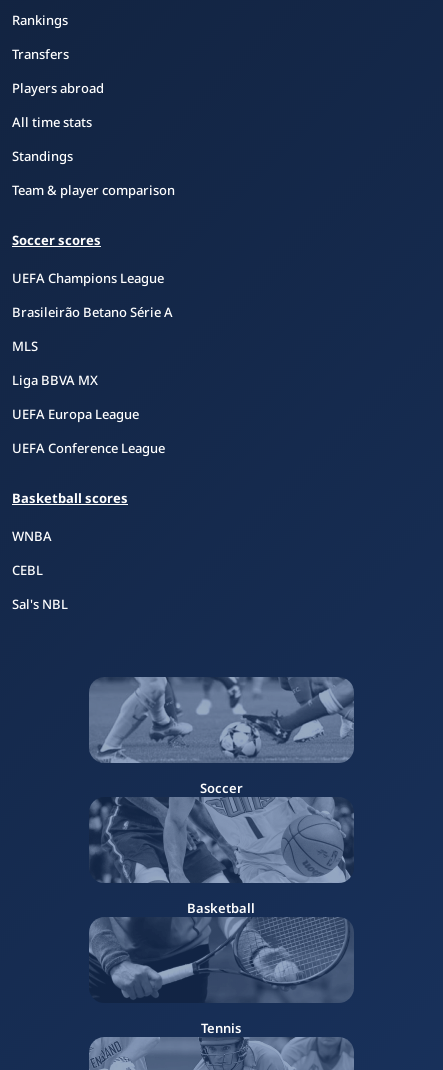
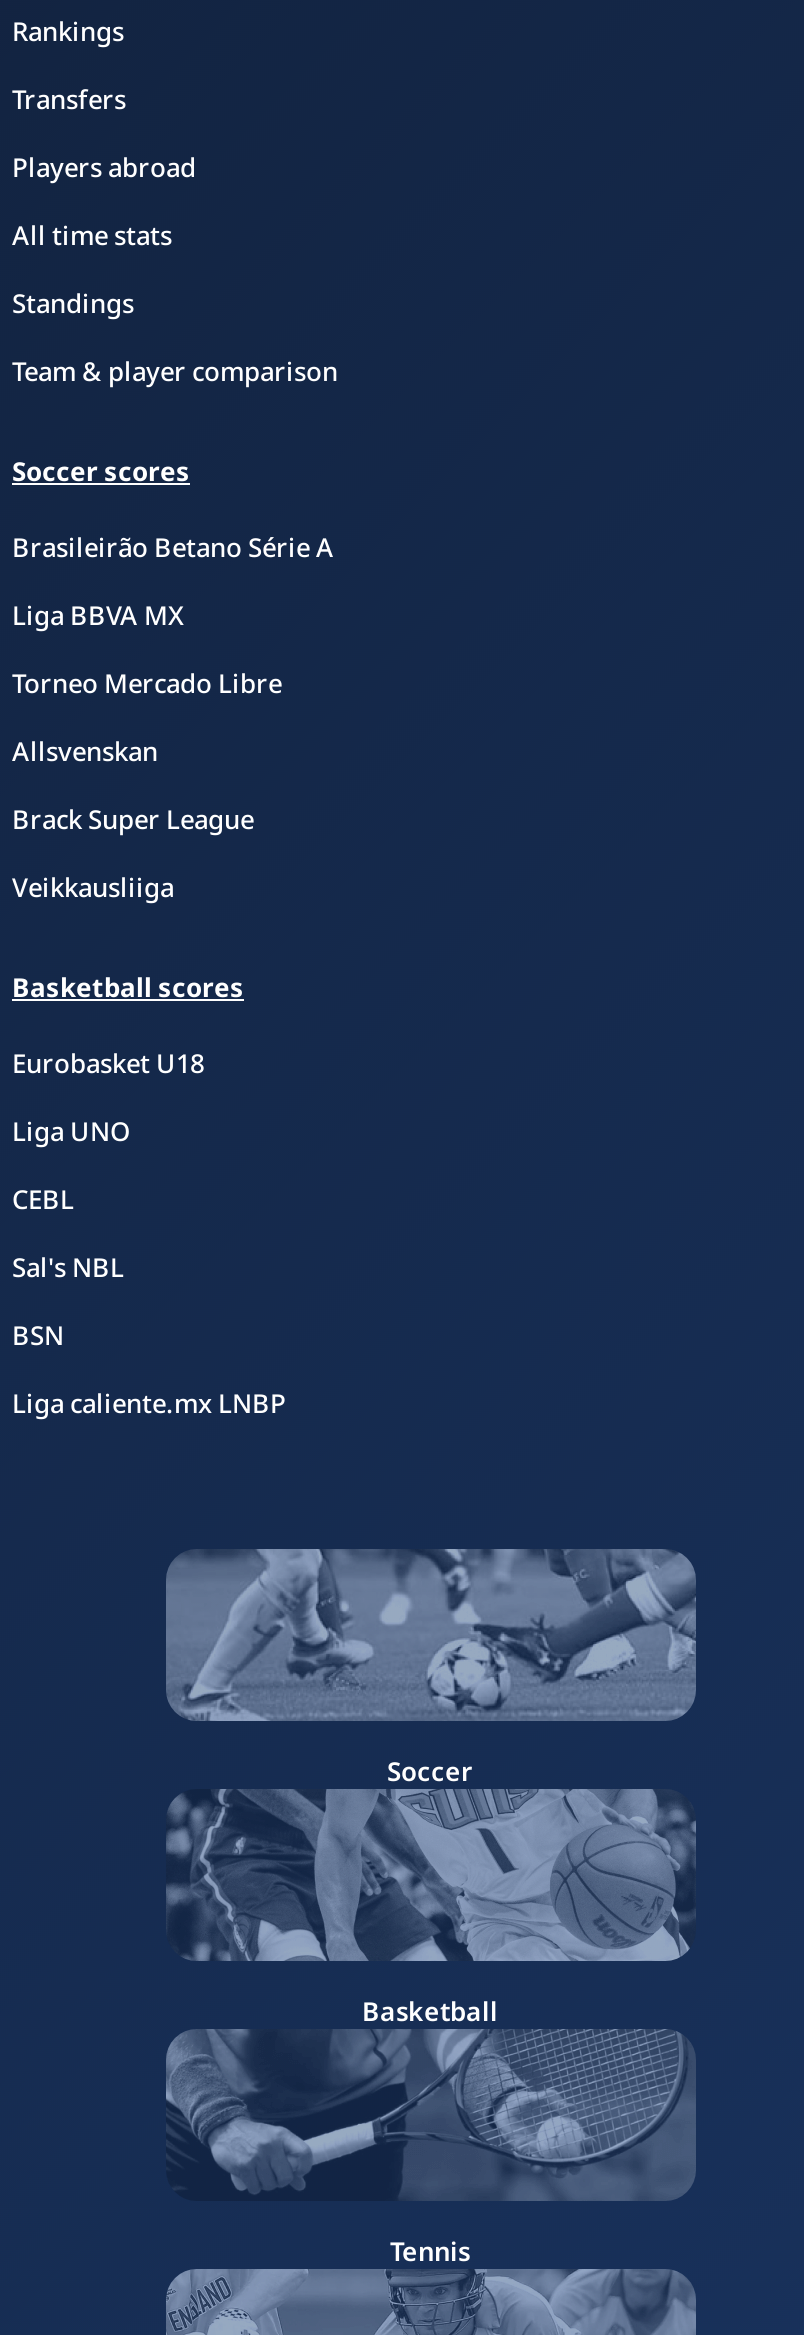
- UEFA Champions League

moved up: Brasileirão Betano Série A

- MLS

moved up: Liga BBVA MX

- UEFA Europa League
- UEFA Conference League
+ Torneo Mercado Libre
+ Allsvenskan
+ Brack Super League
+ Veikkausliiga

- WNBA
+ Eurobasket U18
+ Liga UNO

+ BSN
+ Liga caliente.mx LNBP
